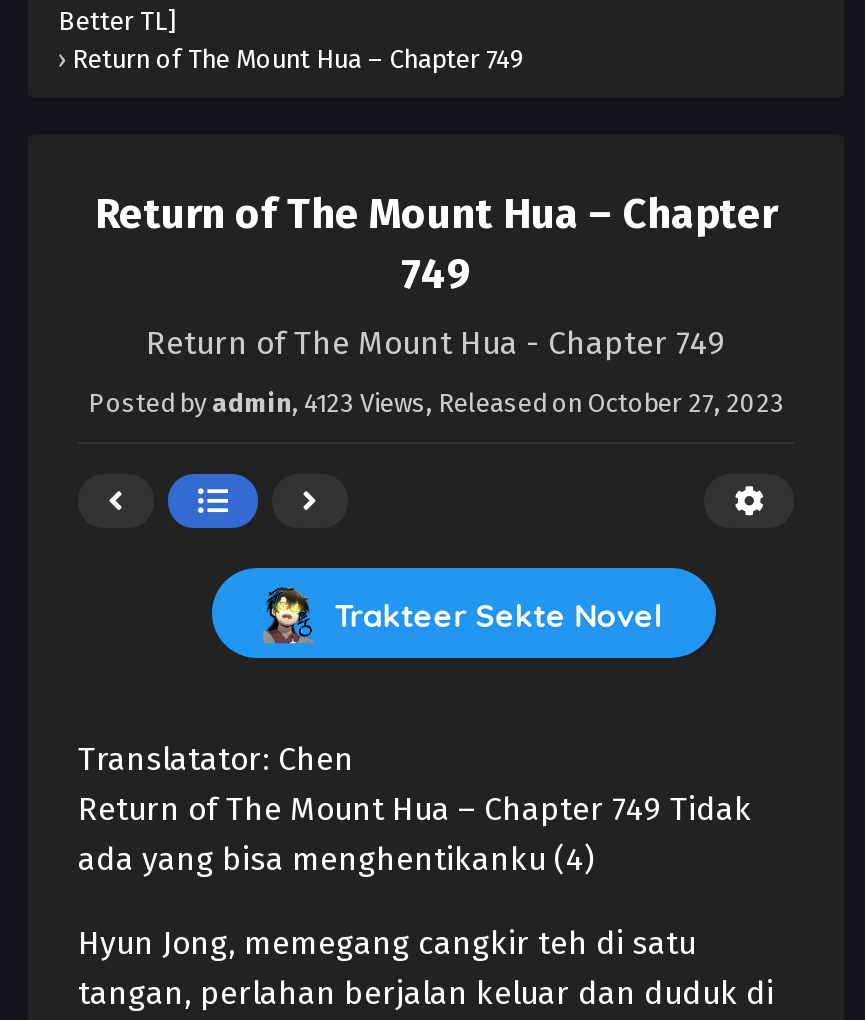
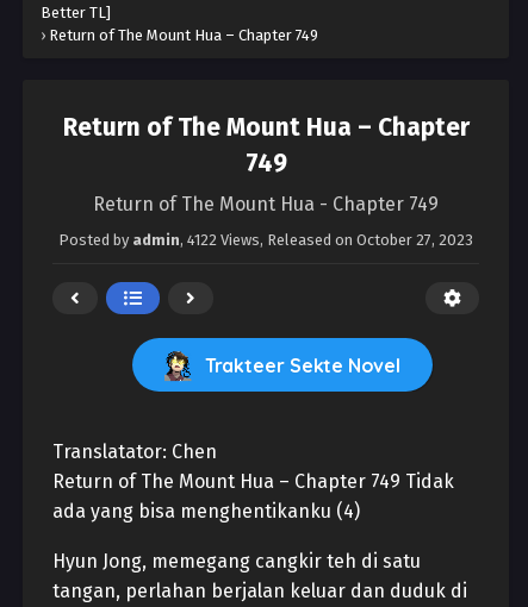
- Posted by admin, 4123 Views, Released on October 27, 2023
+ Posted by admin, 4122 Views, Released on October 27, 2023
